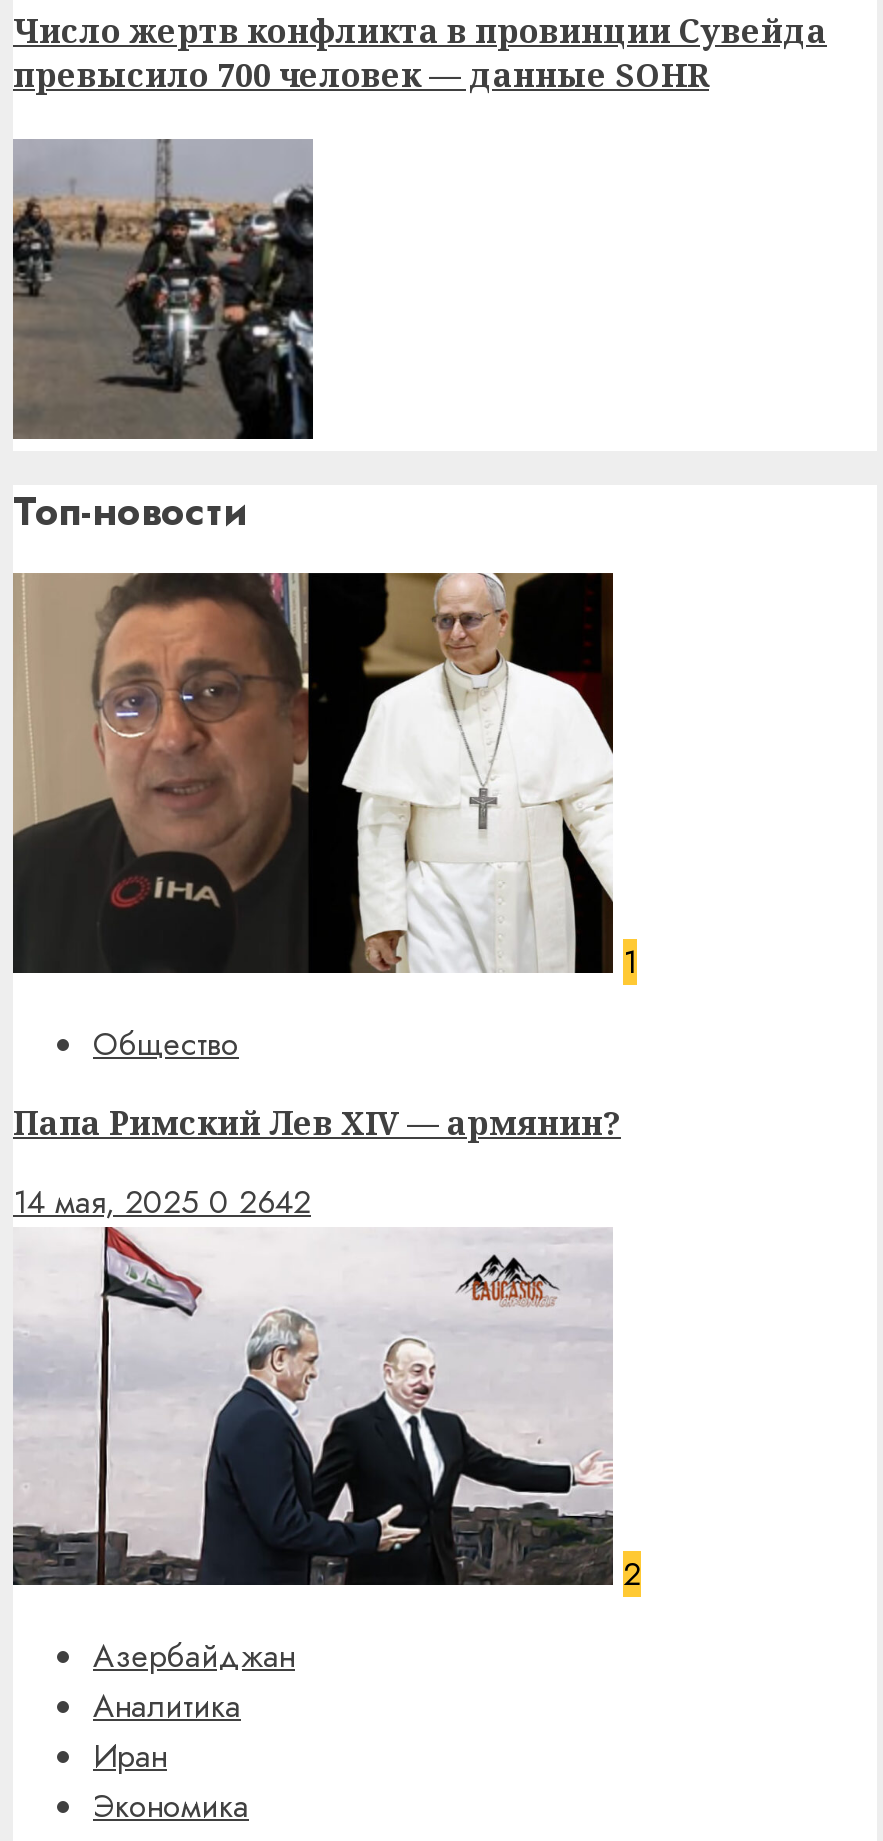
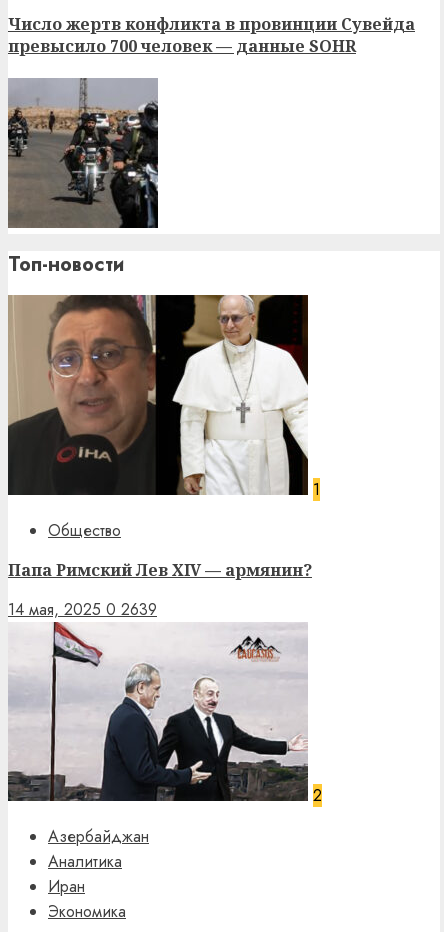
- 14 мая, 2025 0 2642
+ 14 мая, 2025 0 2639
